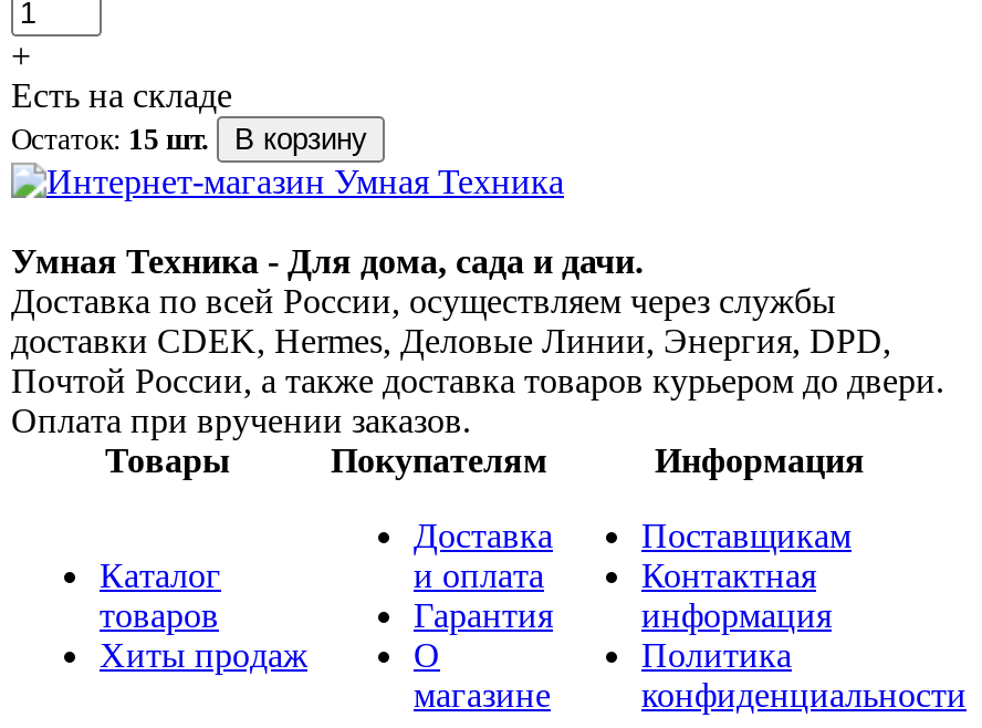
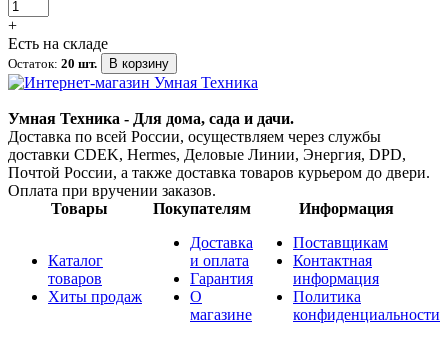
- Остаток: 15 шт. В корзину
+ Остаток: 20 шт. В корзину
